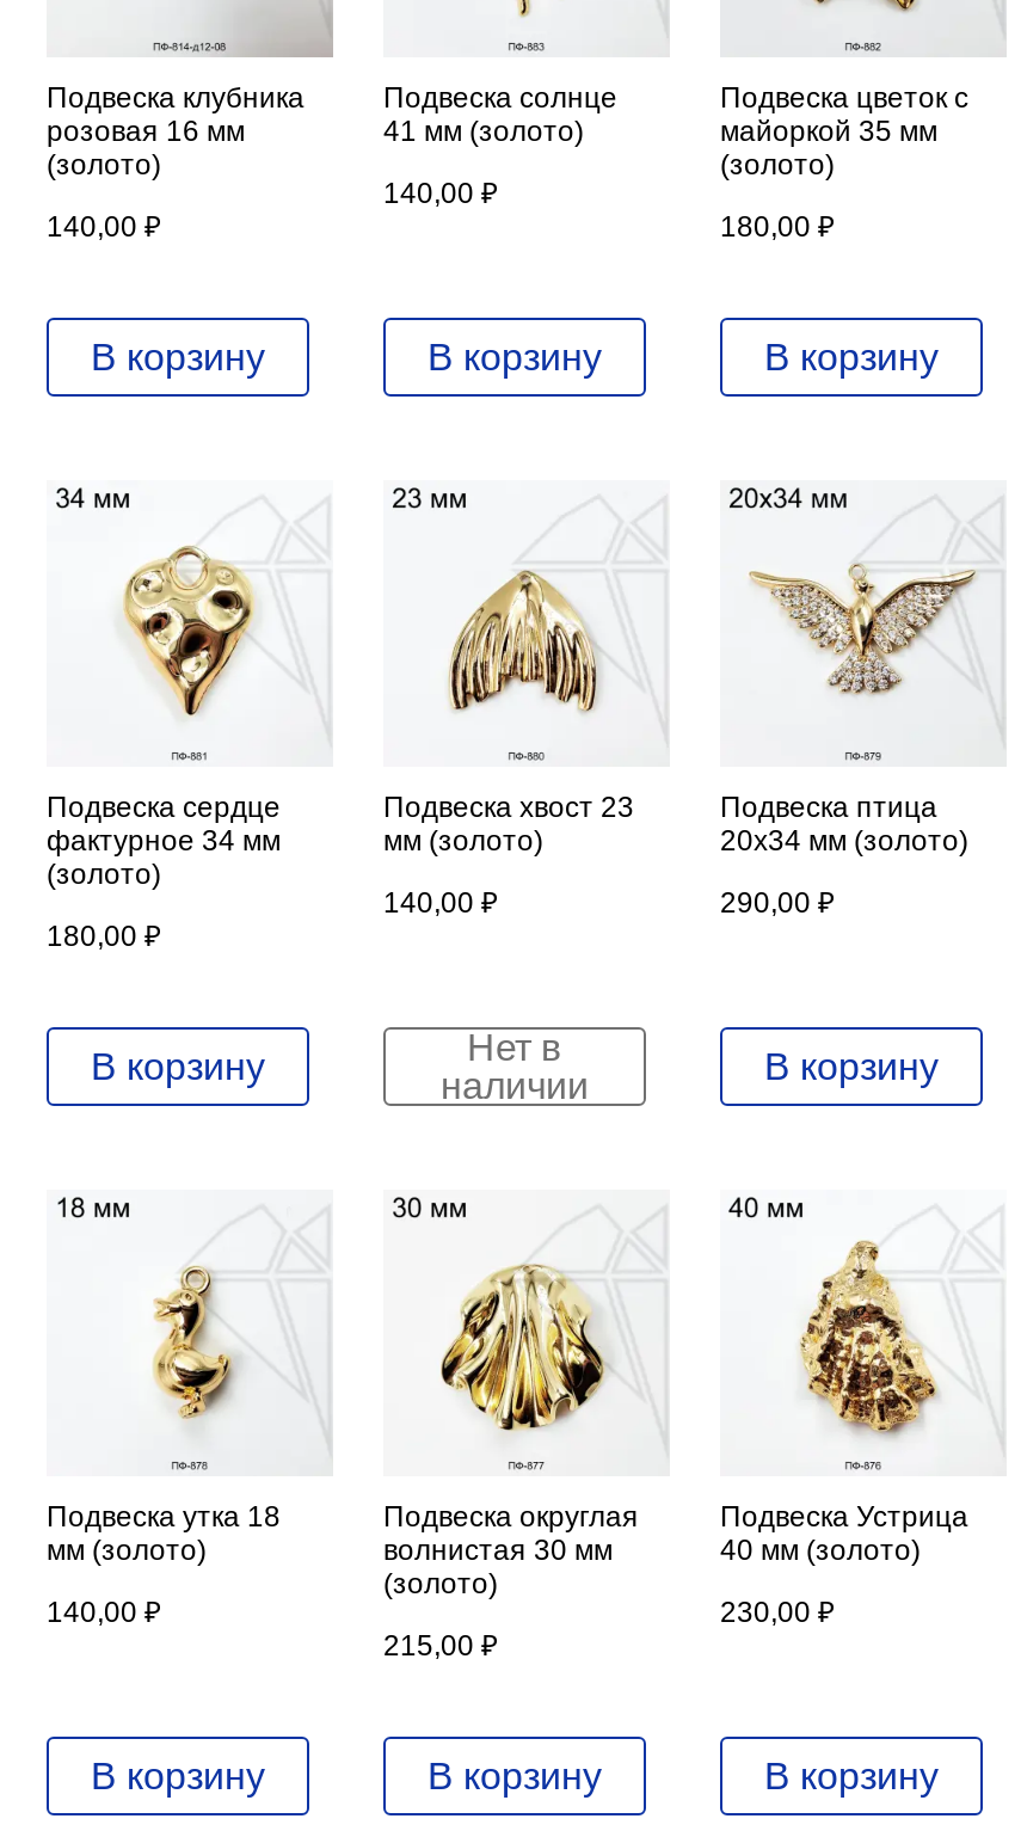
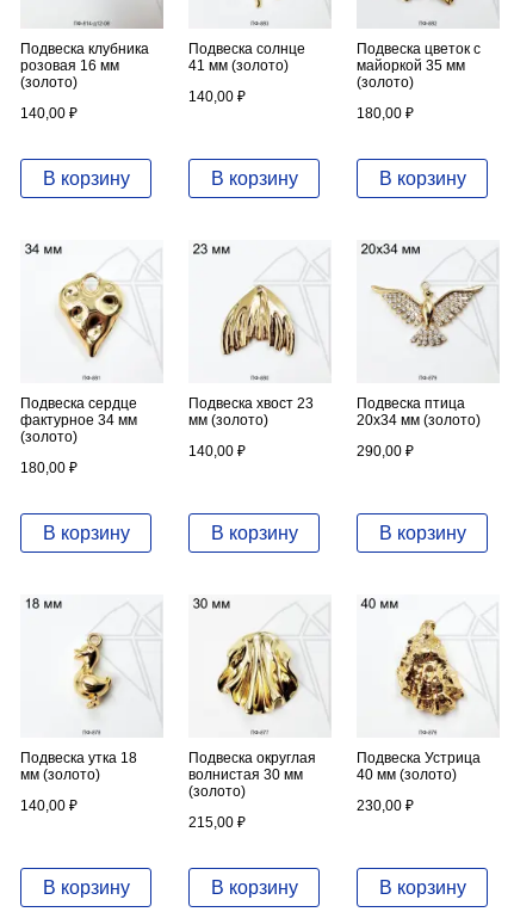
- Нет в
- наличии
+ В корзину
